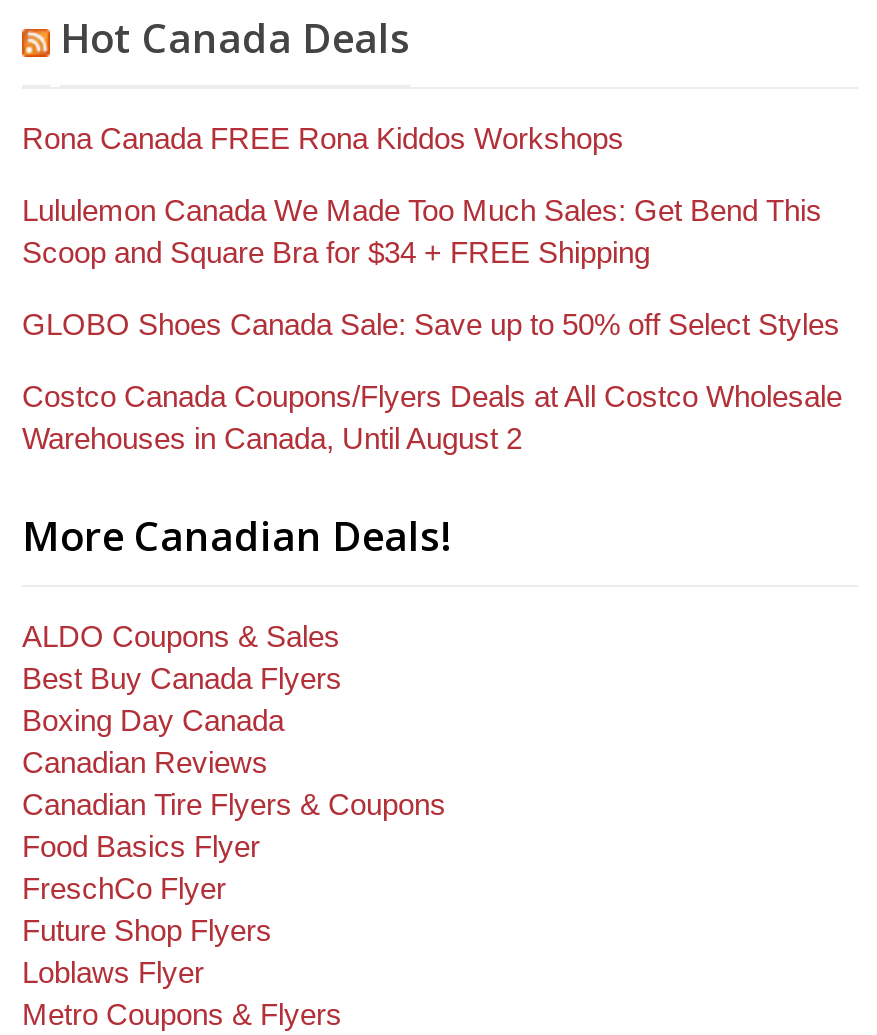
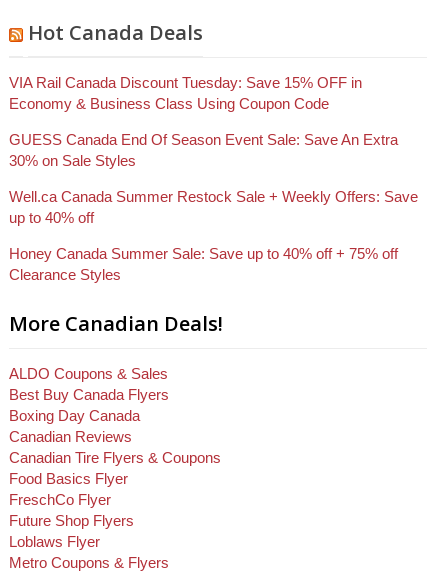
- Rona Canada FREE Rona Kiddos Workshops
+ VIA Rail Canada Discount Tuesday: Save 15% OFF in
+ Economy & Business Class Using Coupon Code

- Lululemon Canada We Made Too Much Sales: Get Bend This
- Scoop and Square Bra for $34 + FREE Shipping
+ GUESS Canada End Of Season Event Sale: Save An Extra
+ 30% on Sale Styles

- GLOBO Shoes Canada Sale: Save up to 50% off Select Styles
+ Well.ca Canada Summer Restock Sale + Weekly Offers: Save
+ up to 40% off

- Costco Canada Coupons/Flyers Deals at All Costco Wholesale
- Warehouses in Canada, Until August 2
+ Honey Canada Summer Sale: Save up to 40% off + 75% off
+ Clearance Styles
